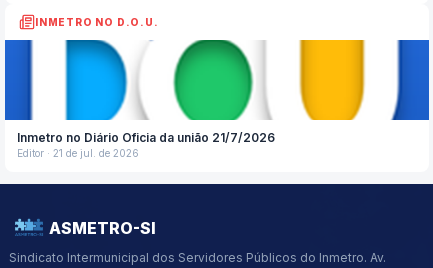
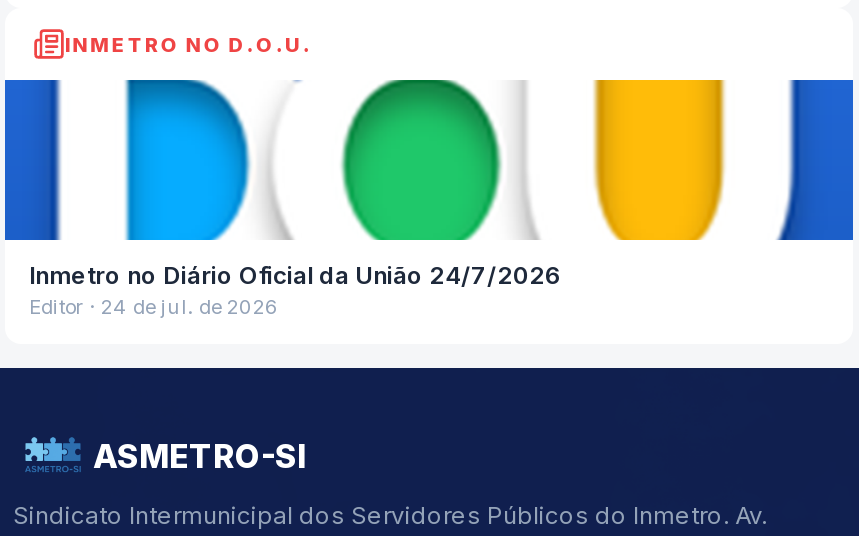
- Inmetro no Diário Oficia da união 21/7/2026
+ Inmetro no Diário Oficial da União 24/7/2026

- Editor · 21 de jul. de 2026
+ Editor · 24 de jul. de 2026
